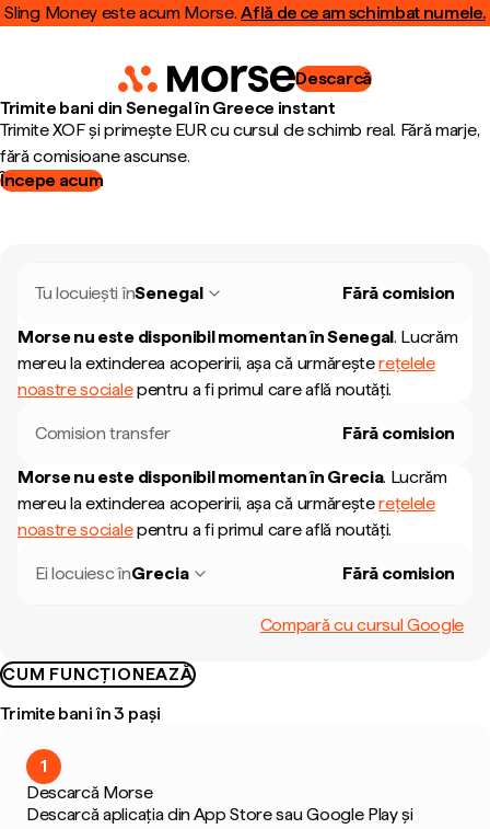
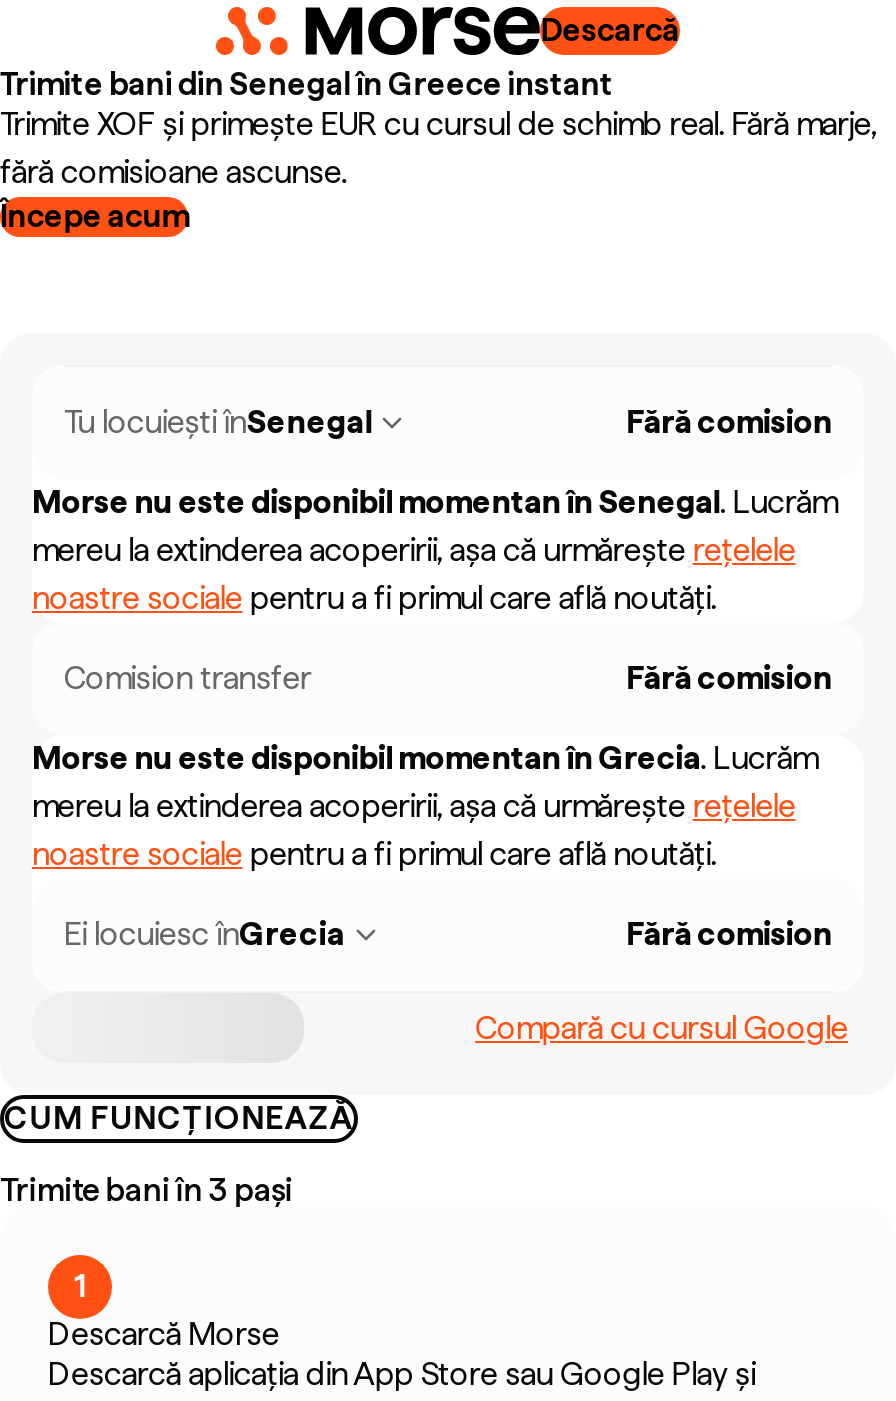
- Sling Money este acum Morse. Află de ce am schimbat numele.
